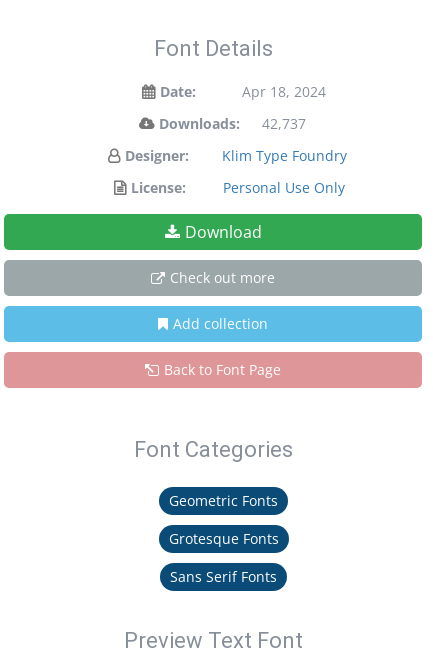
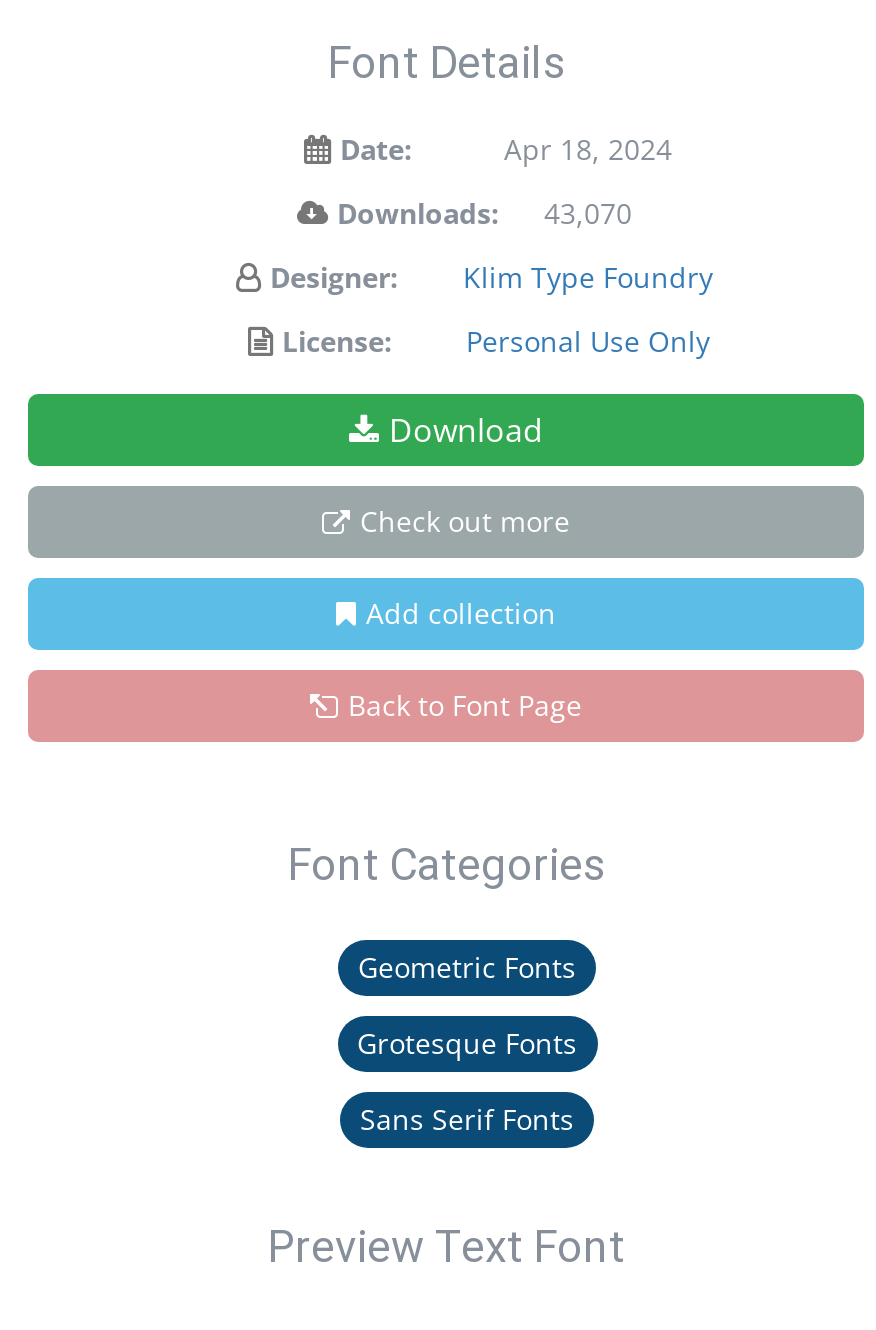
- Downloads: 42,737
+ Downloads: 43,070
